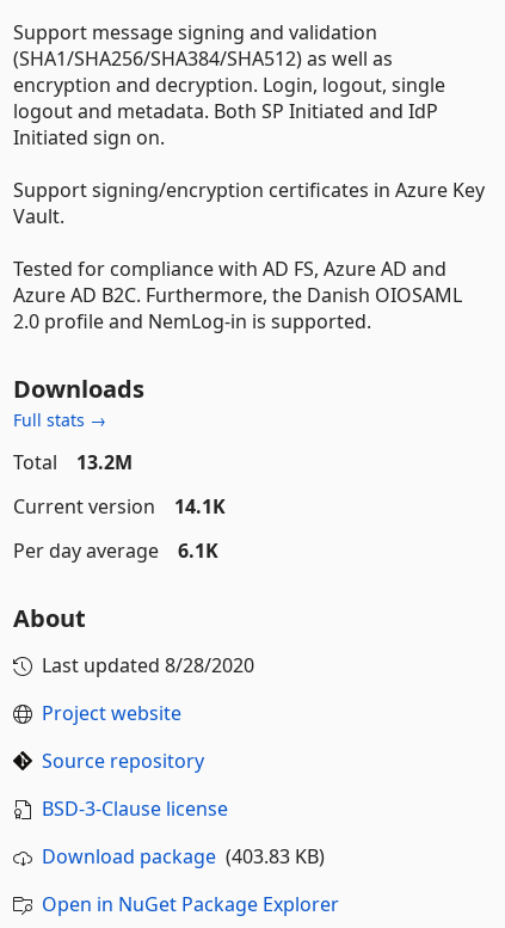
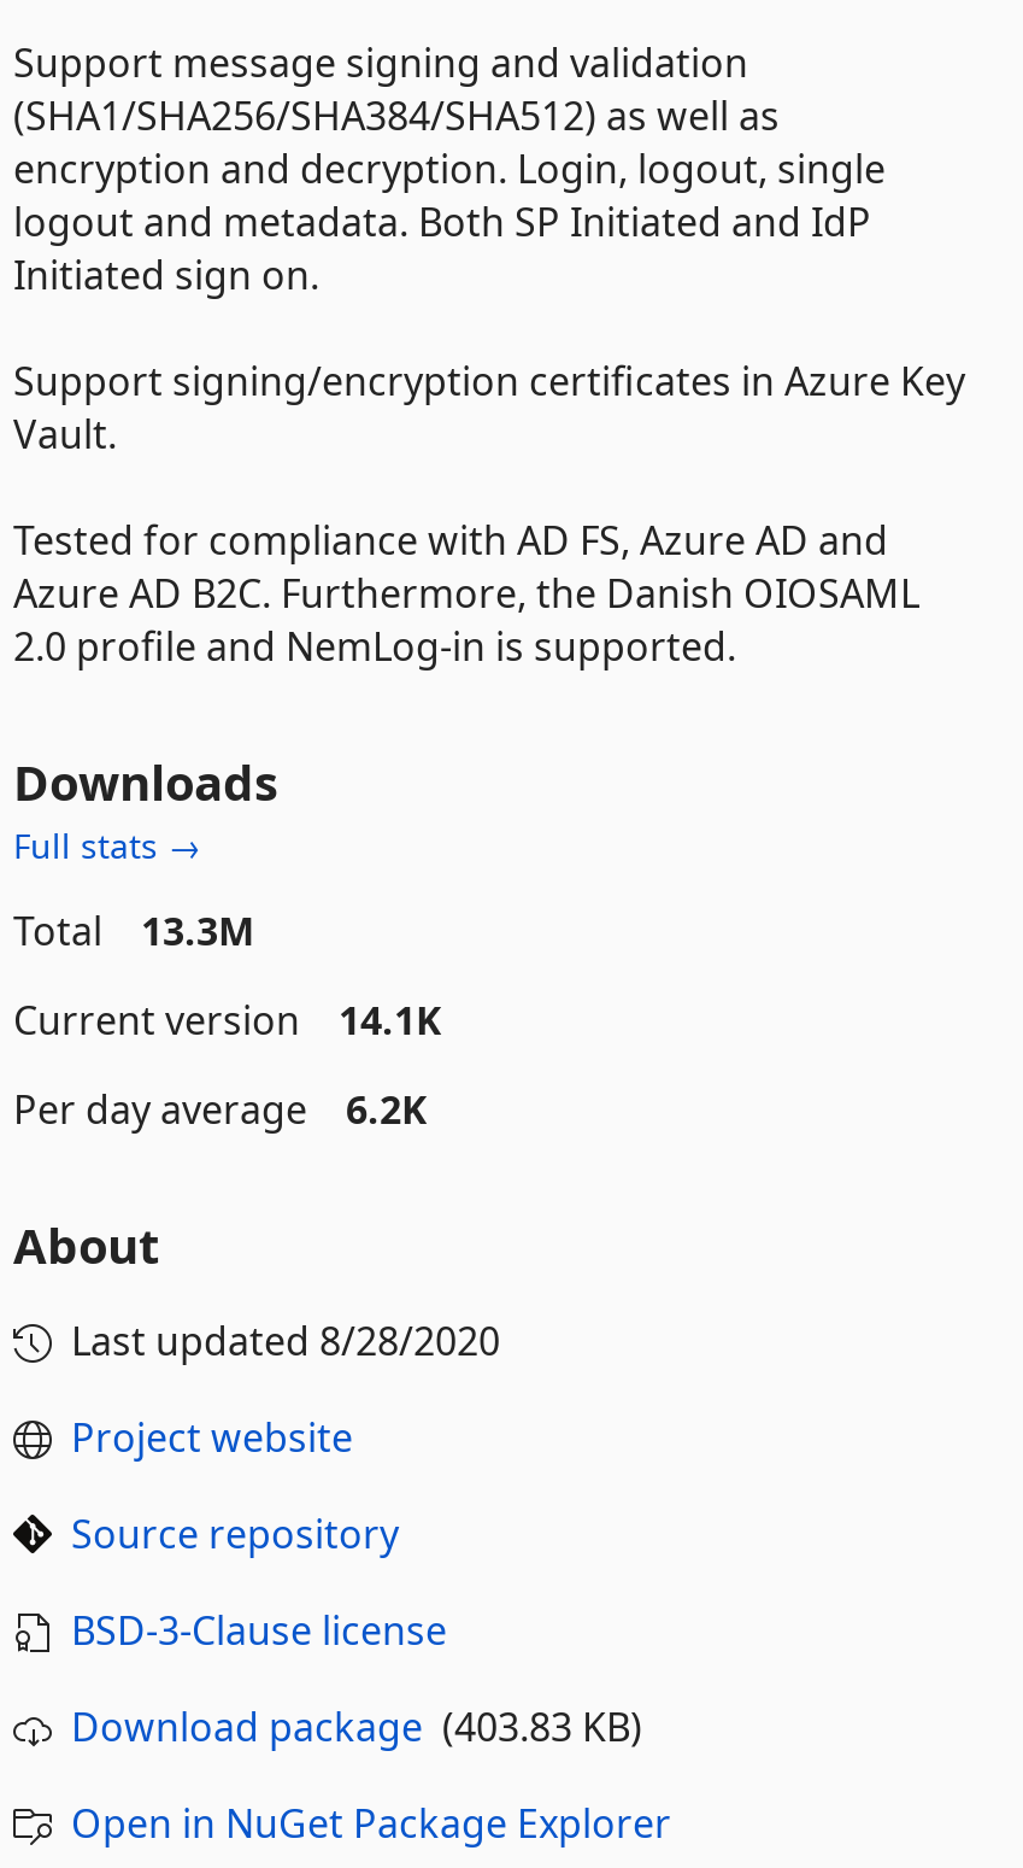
- Total 13.2M
+ Total 13.3M

- Per day average 6.1K
+ Per day average 6.2K
